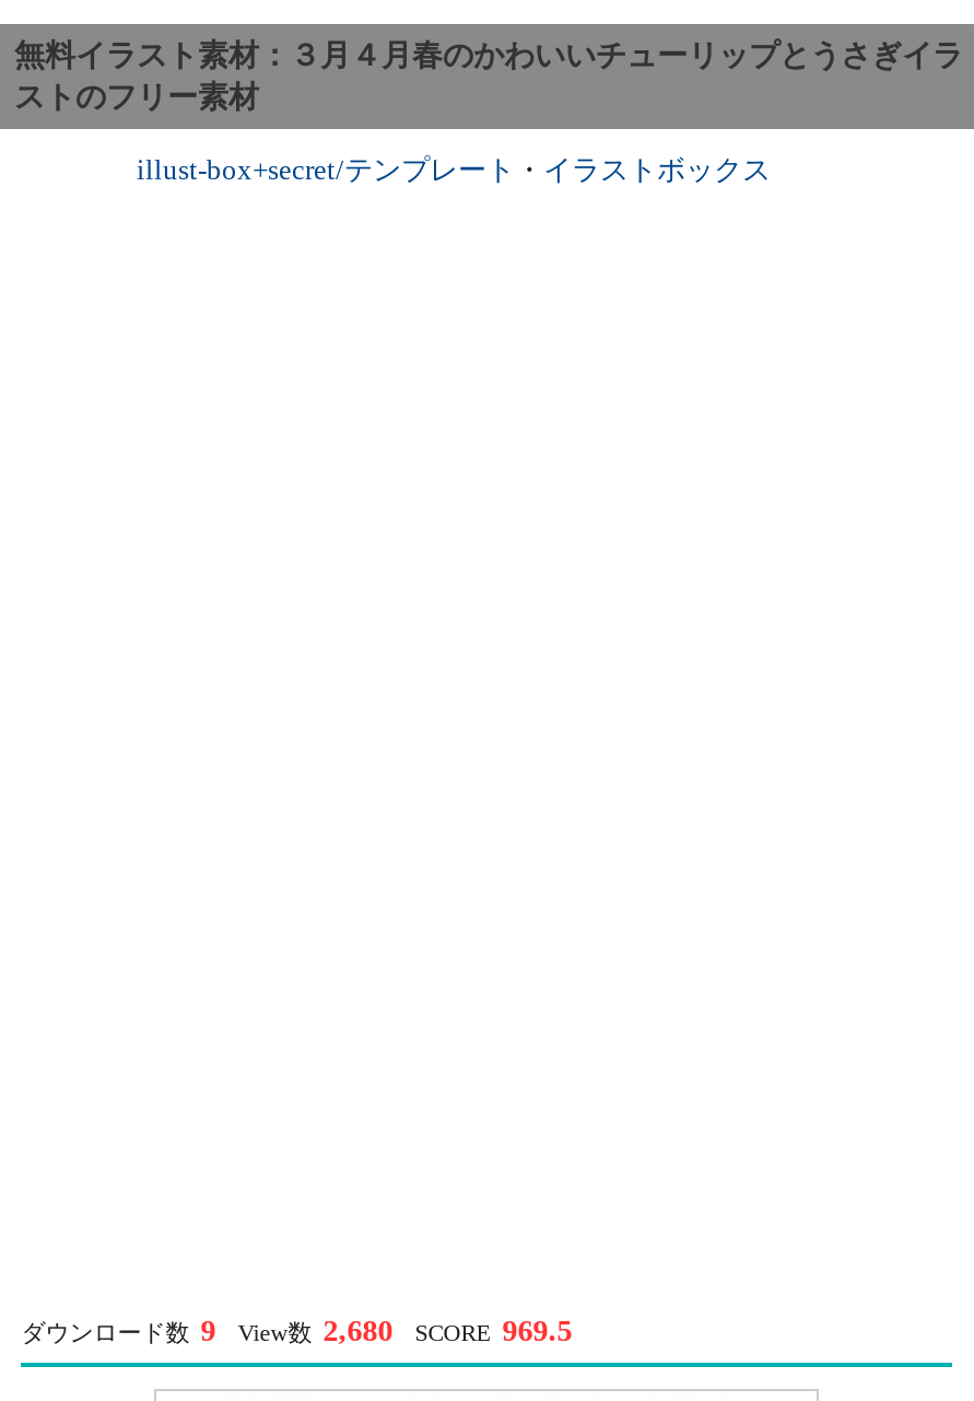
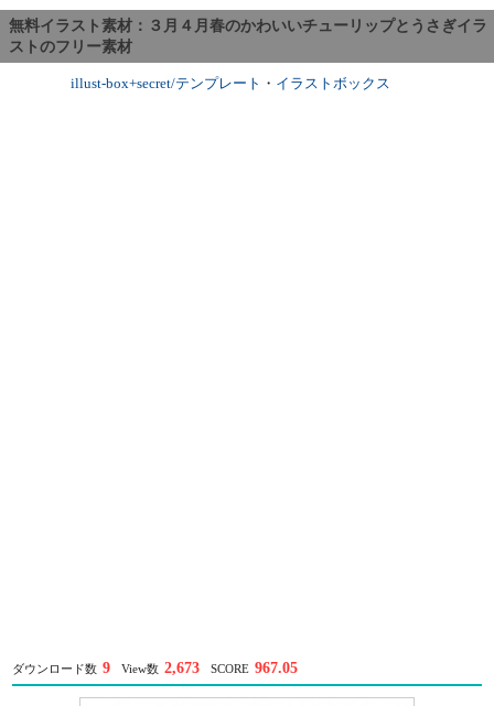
- View数 2,680
+ View数 2,673

- SCORE 969.5
+ SCORE 967.05
